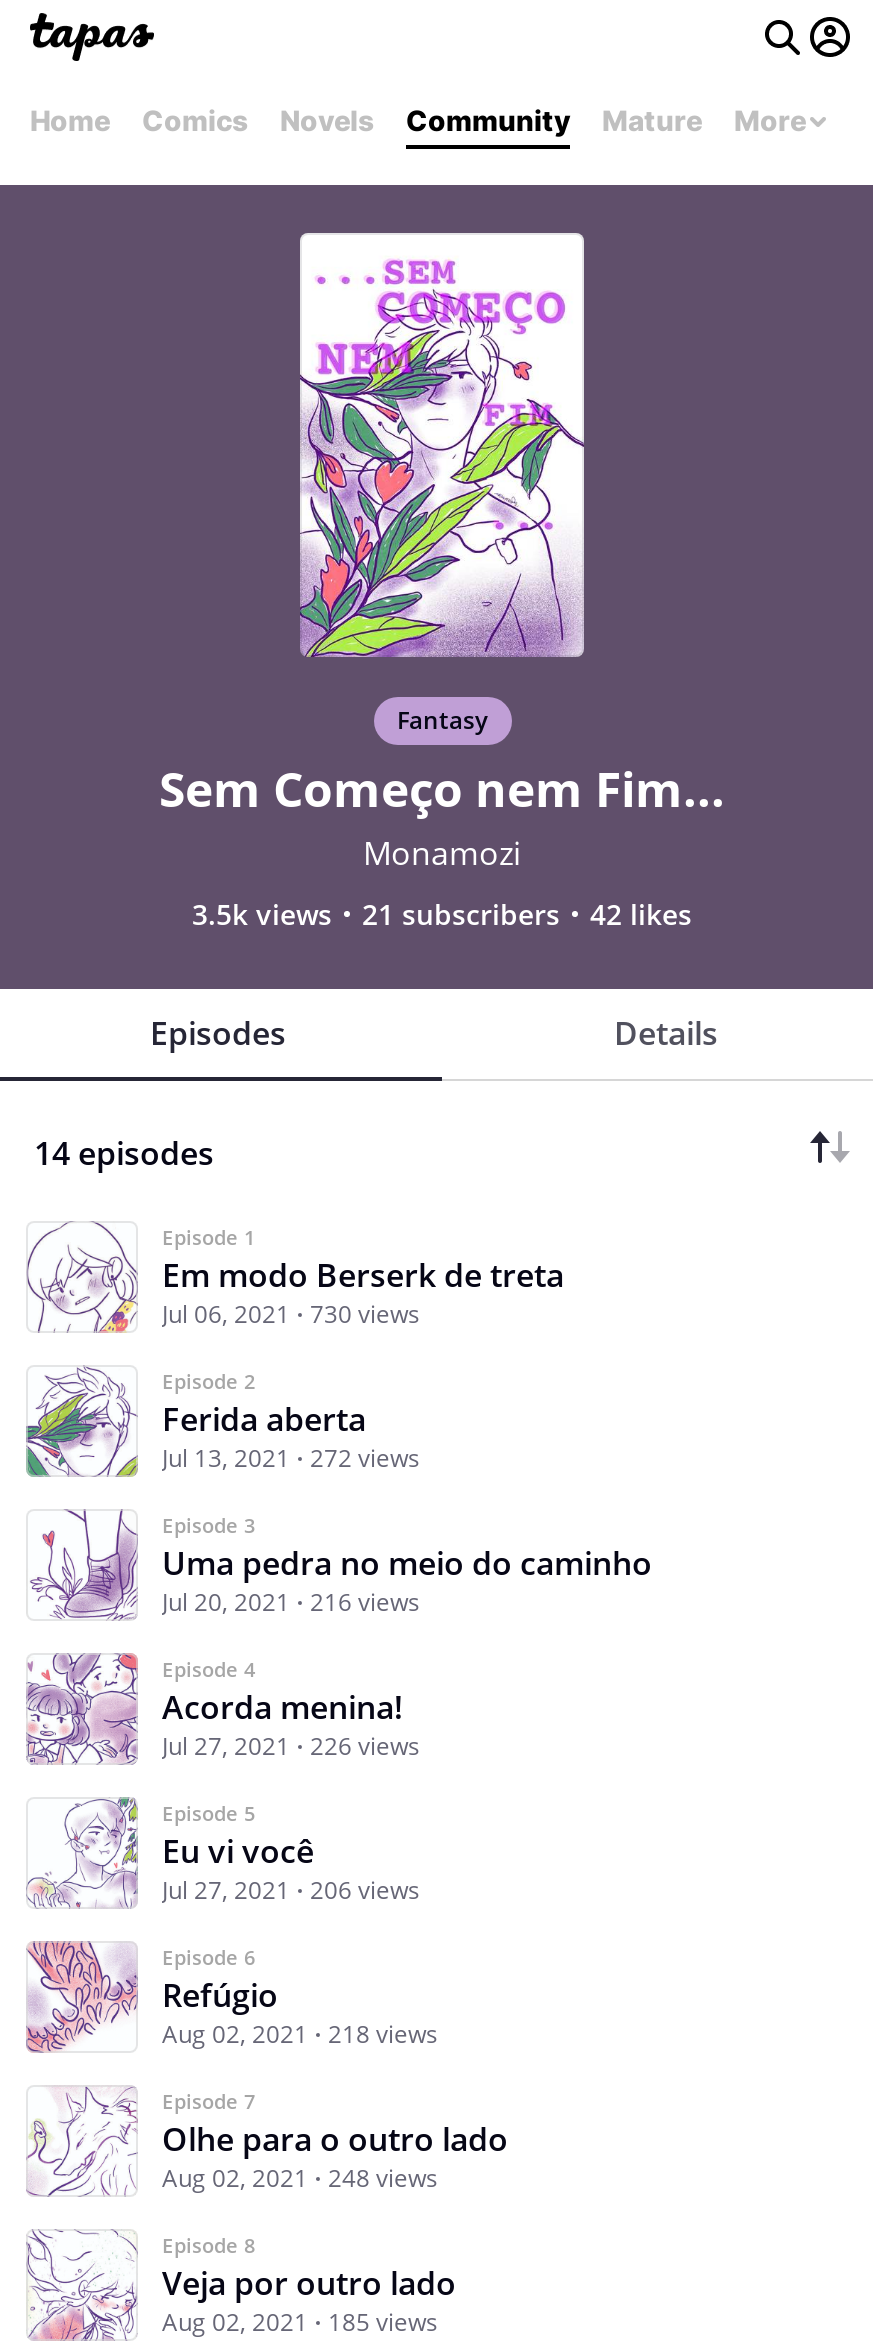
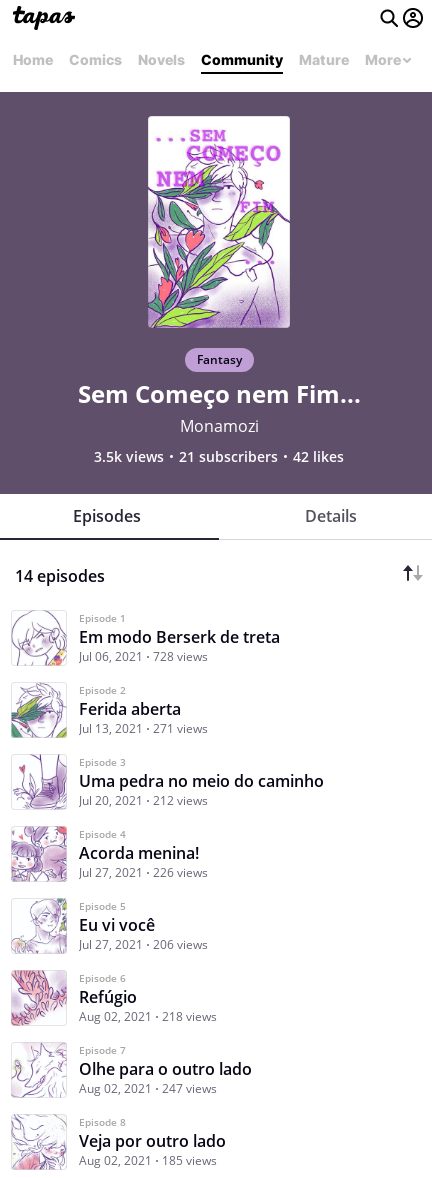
- Jul 06, 2021 730 views
+ Jul 06, 2021 728 views

- Jul 13, 2021 272 views
+ Jul 13, 2021 271 views

- Jul 20, 2021 216 views
+ Jul 20, 2021 212 views

- Aug 02, 2021 248 views
+ Aug 02, 2021 247 views
